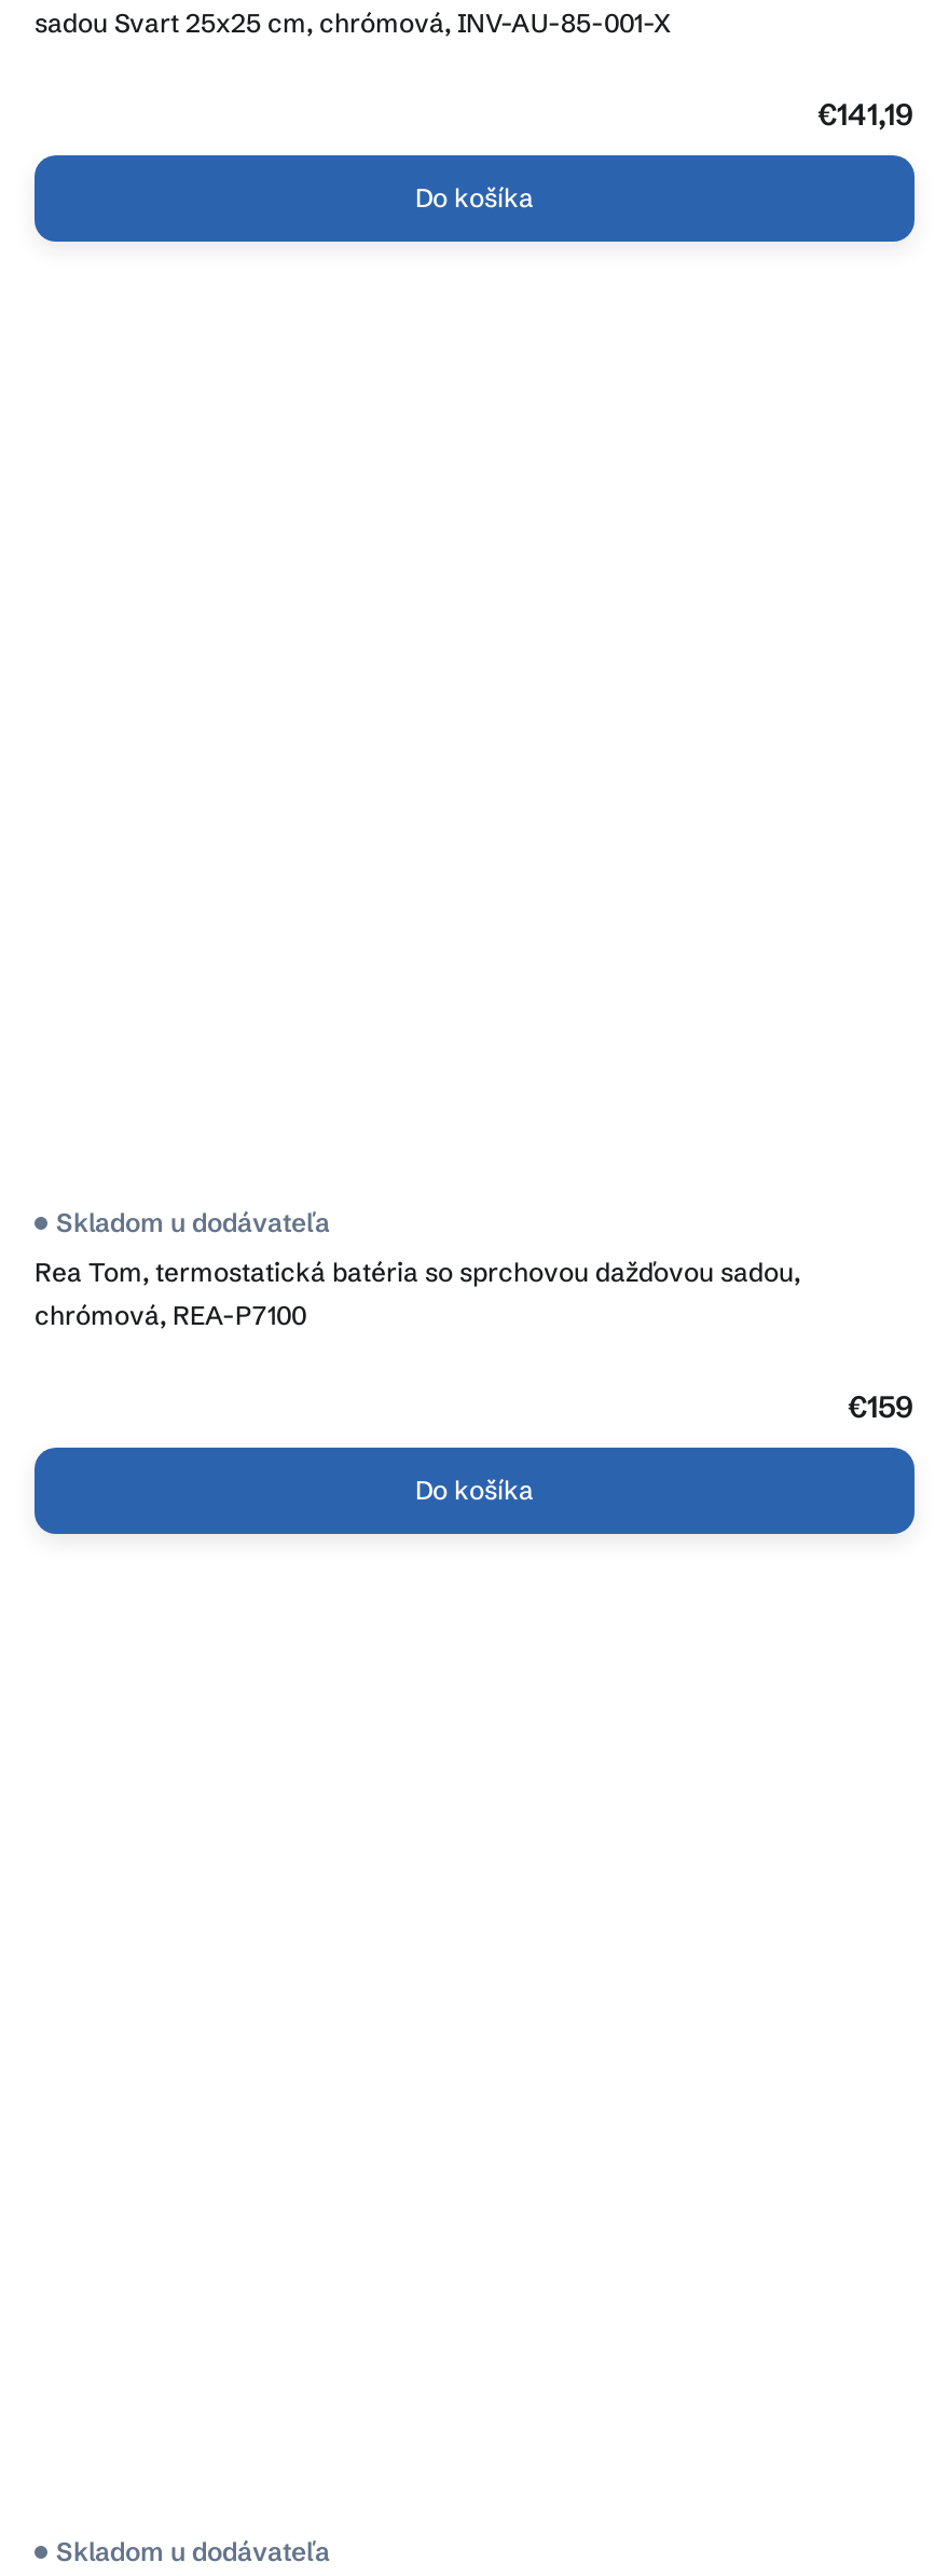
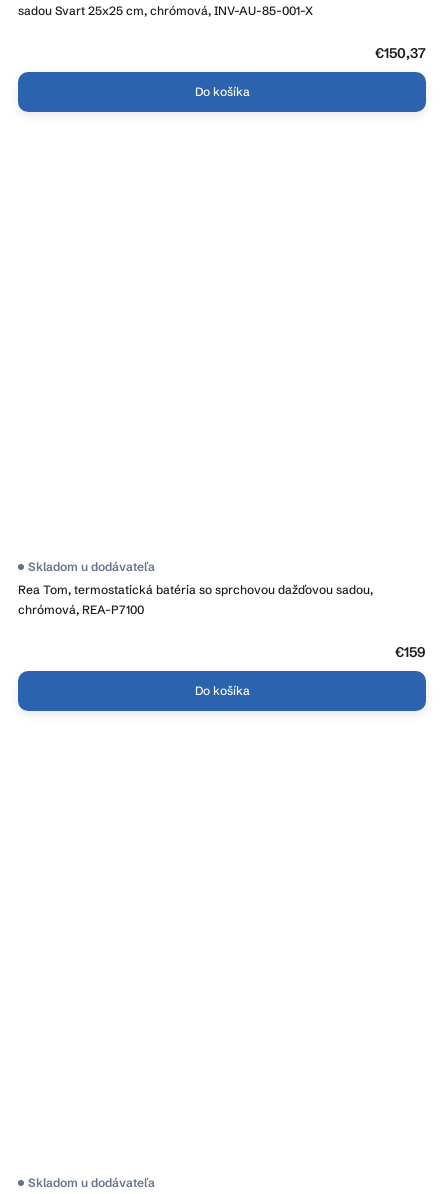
- €141,19
+ €150,37
